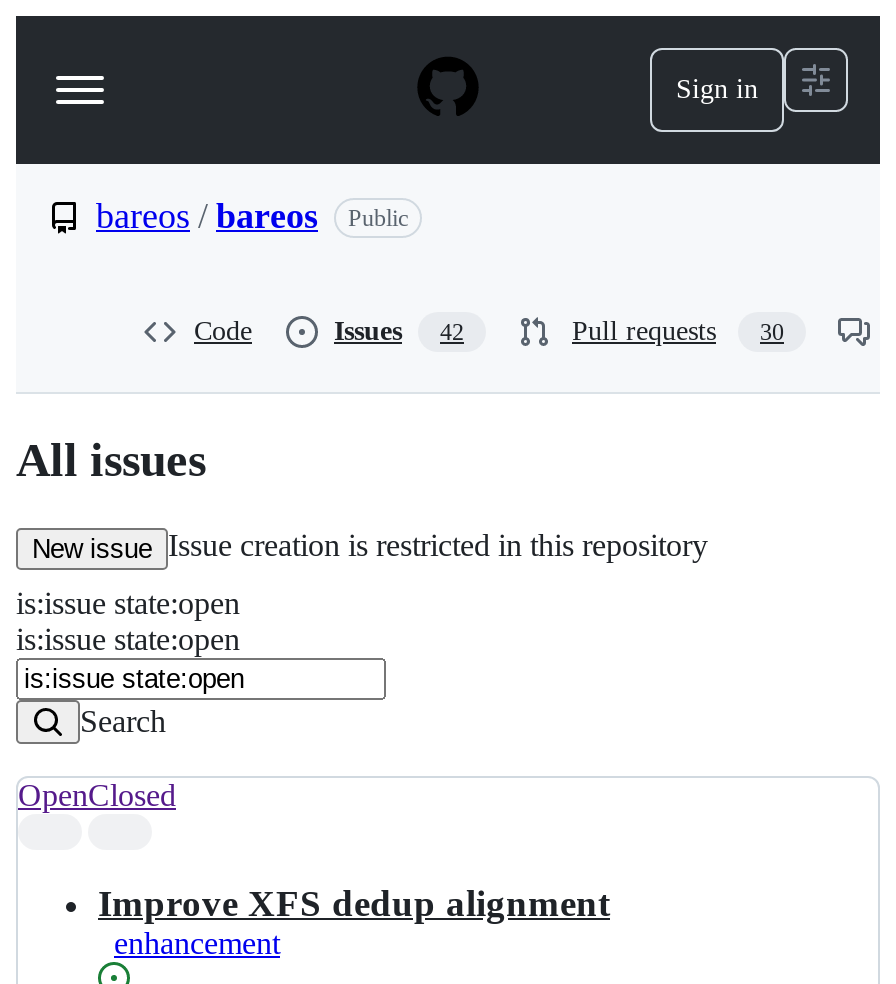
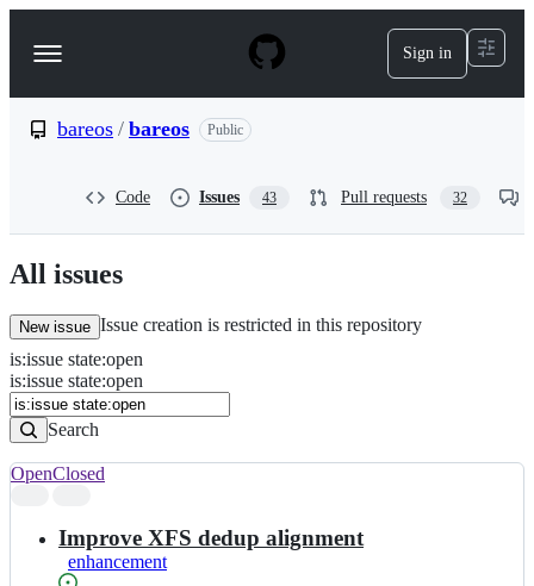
- Issues 42
+ Issues 43

- Pull requests 30
+ Pull requests 32
